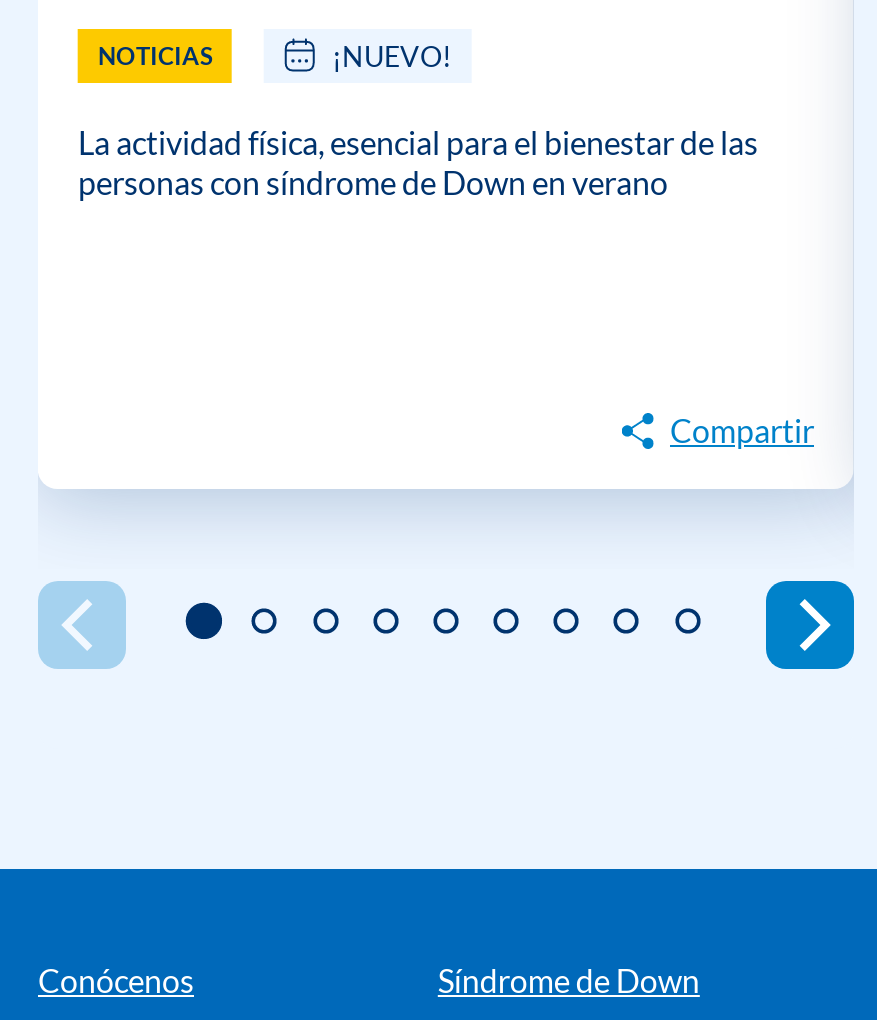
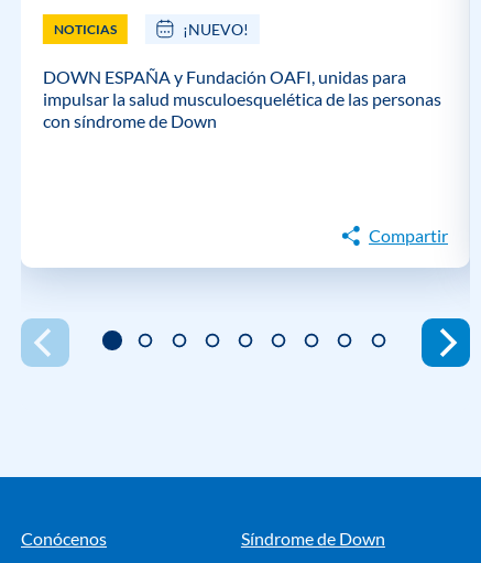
- La actividad física, esencial para el bienestar de las
- personas con síndrome de Down en verano
+ DOWN ESPAÑA y Fundación OAFI, unidas para
+ impulsar la salud musculoesquelética de las personas
+ con síndrome de Down
